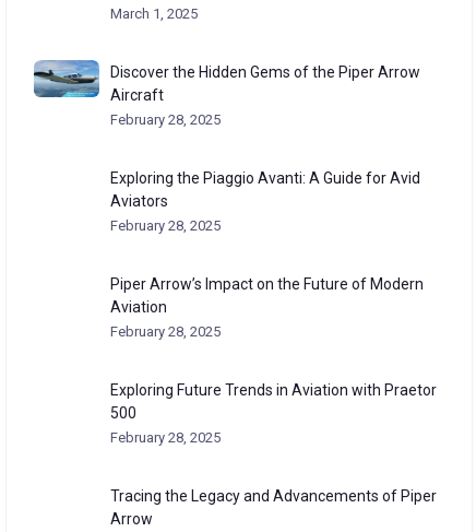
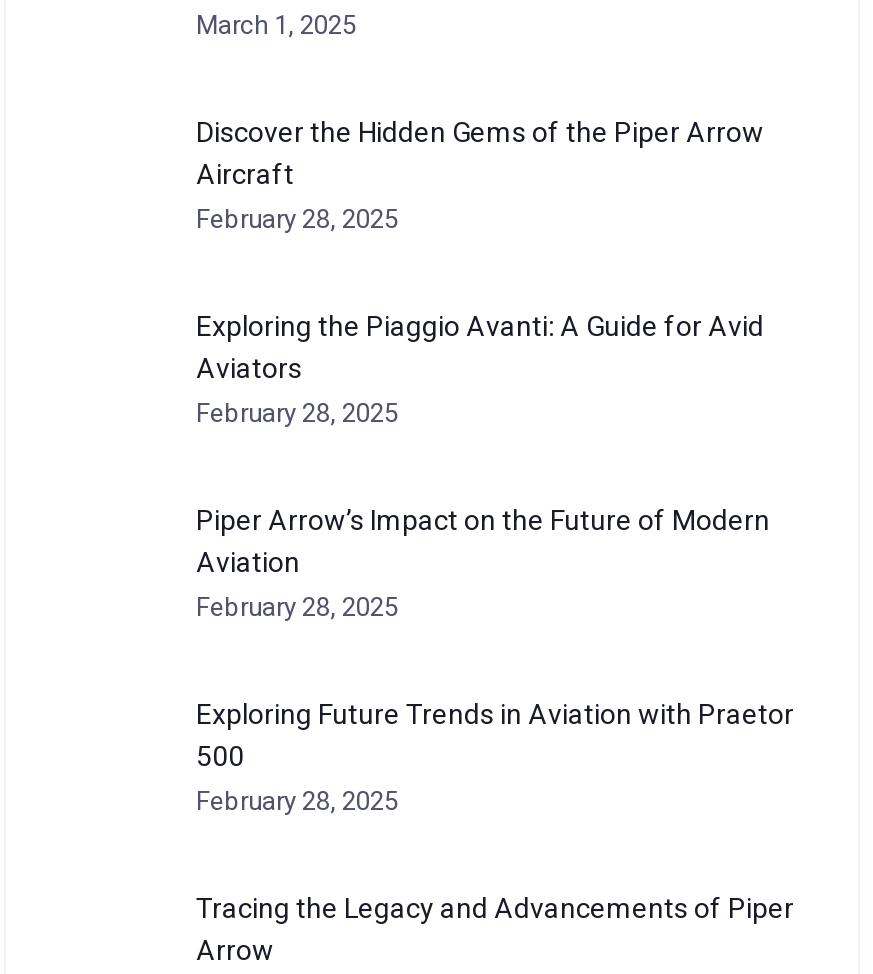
- [image]
